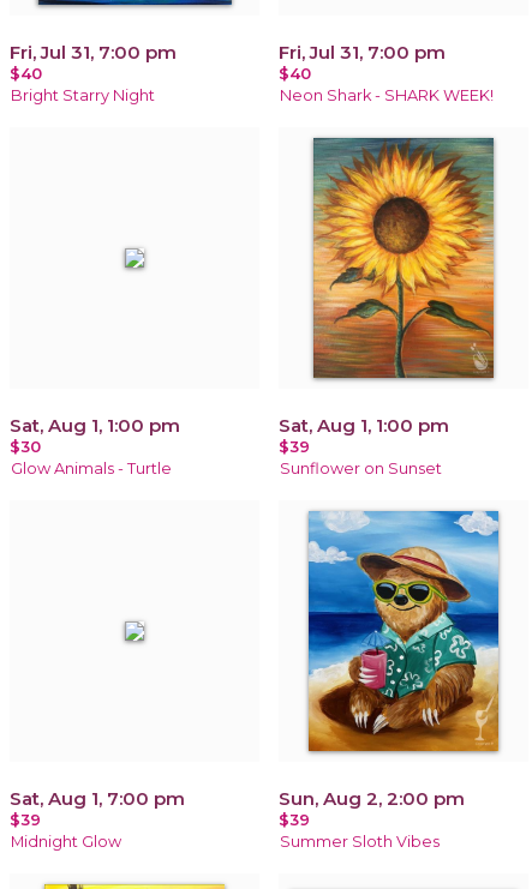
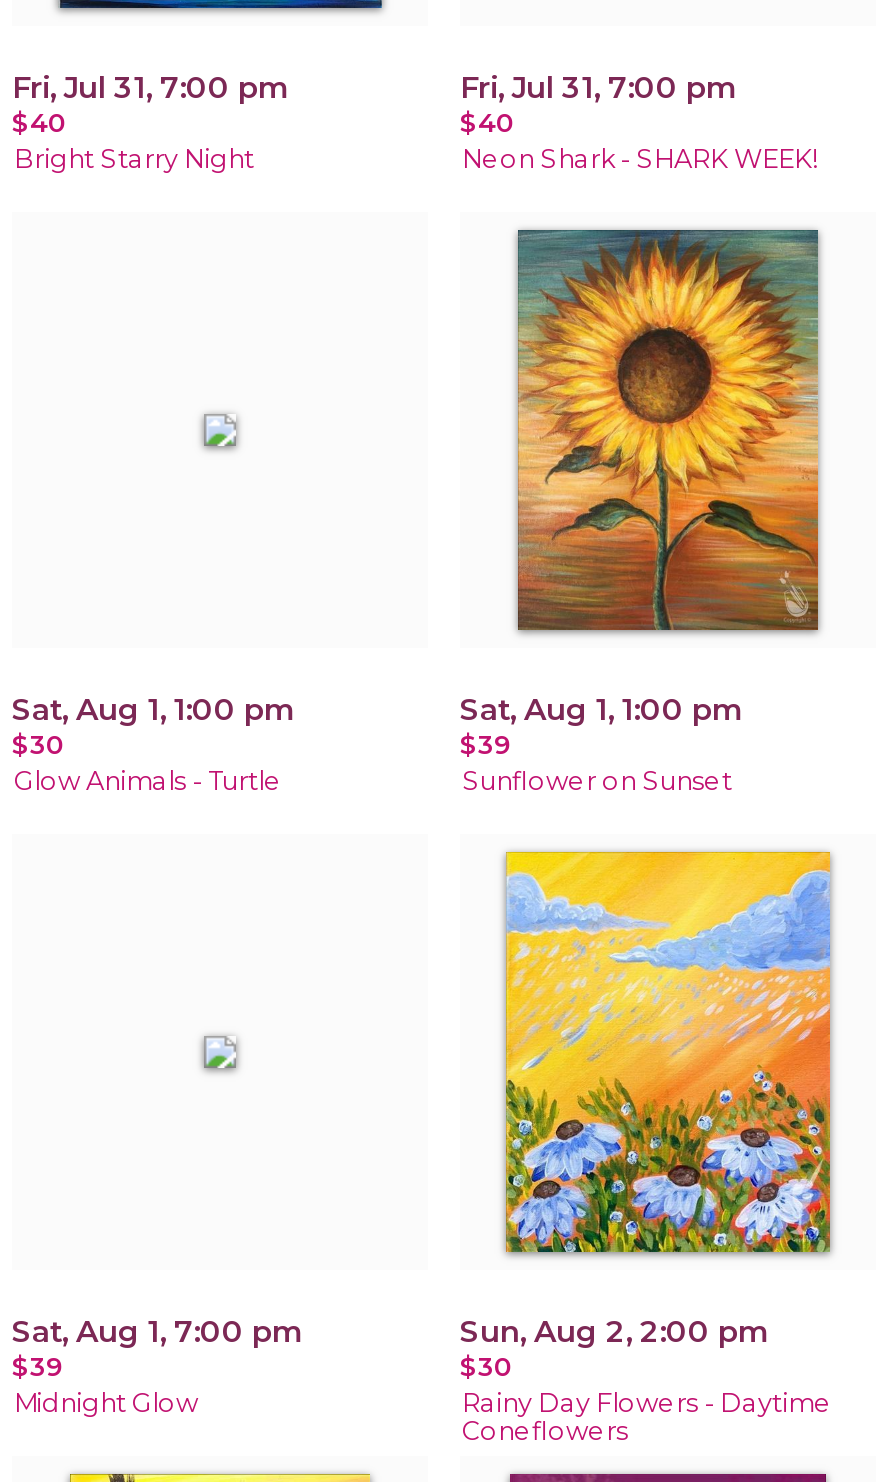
- [image]
+ [image]

- $39
- Summer Sloth Vibes
+ $30
+ Rainy Day Flowers - Daytime
+ Coneflowers
